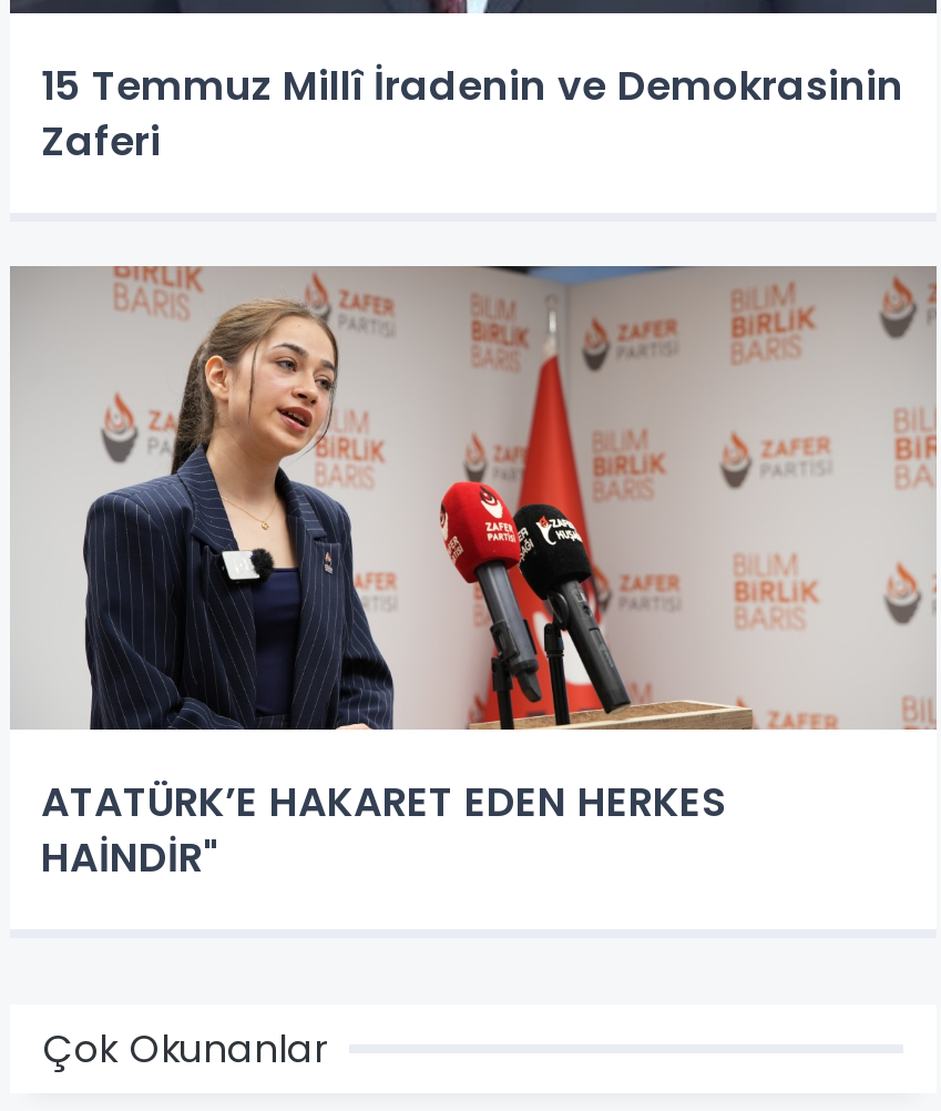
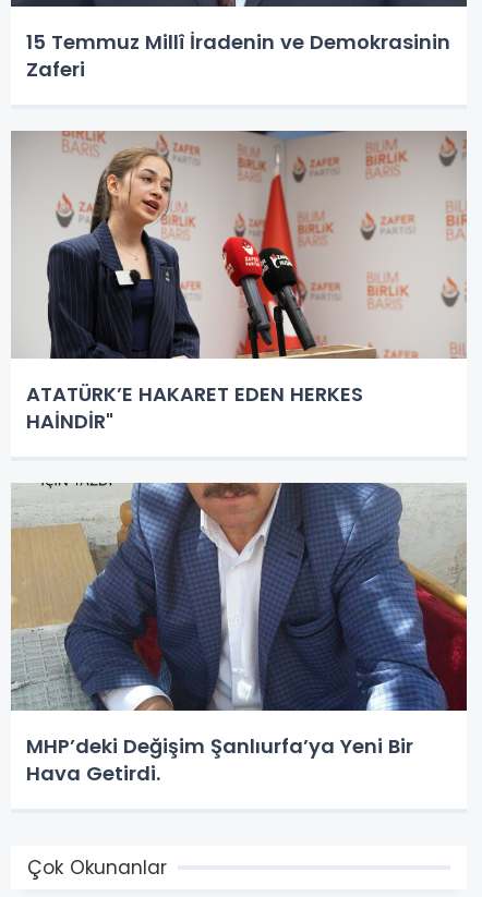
+ [image]
+ MHP’deki Değişim Şanlıurfa’ya Yeni Bir
+ Hava Getirdi.
